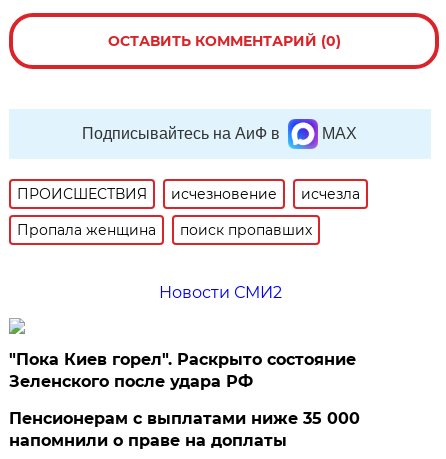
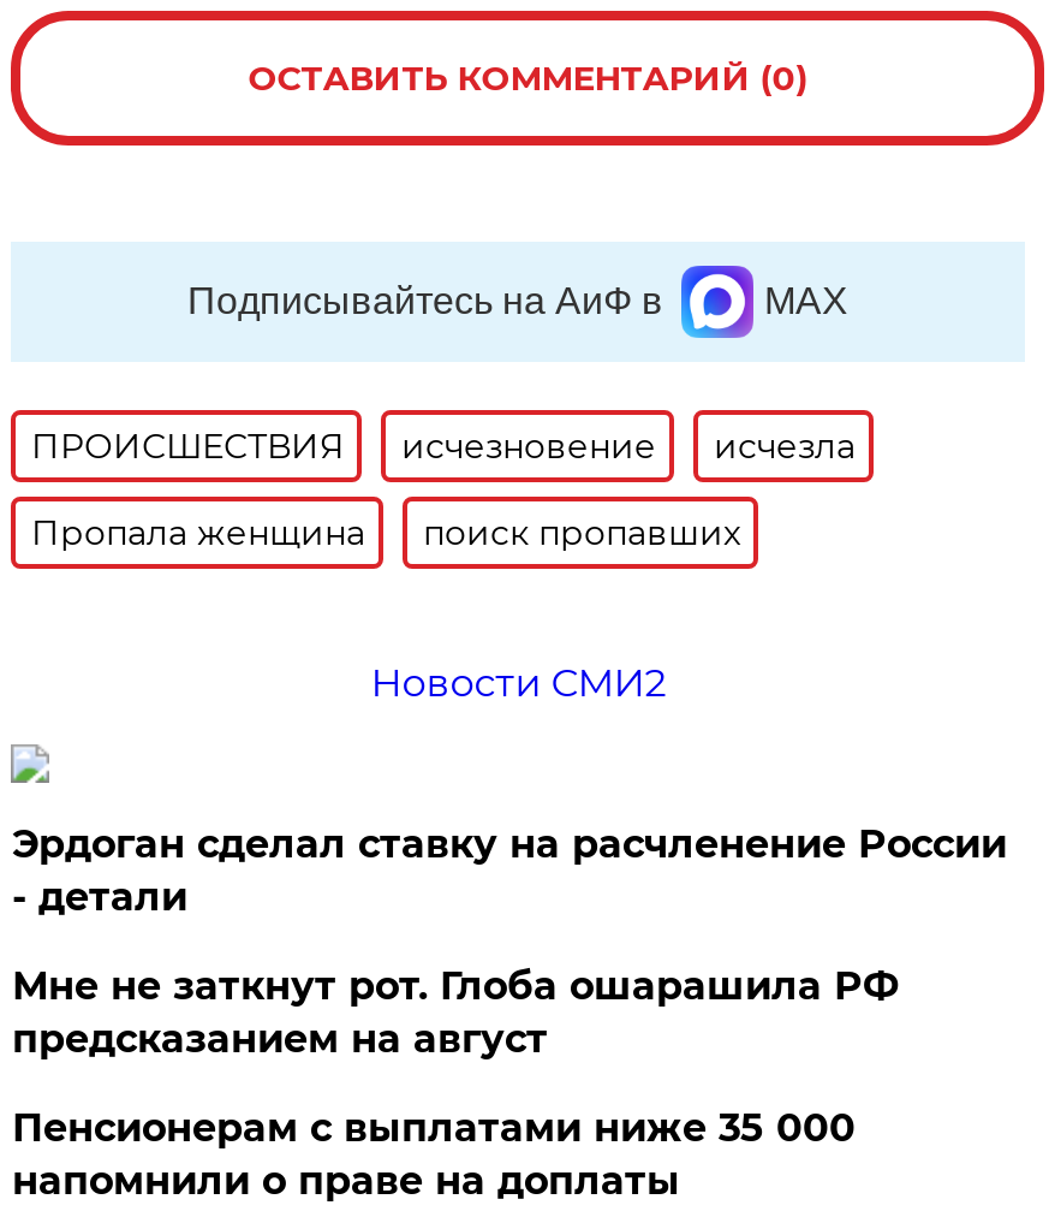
- "Пока Киев горел". Раскрыто состояние
- Зеленского после удара РФ
+ Эрдоган сделал ставку на расчленение России
+ - детали
+ Мне не заткнут рот. Глоба ошарашила РФ
+ предсказанием на август
